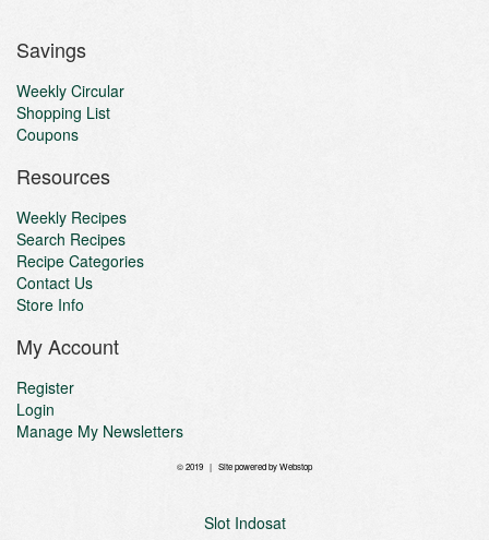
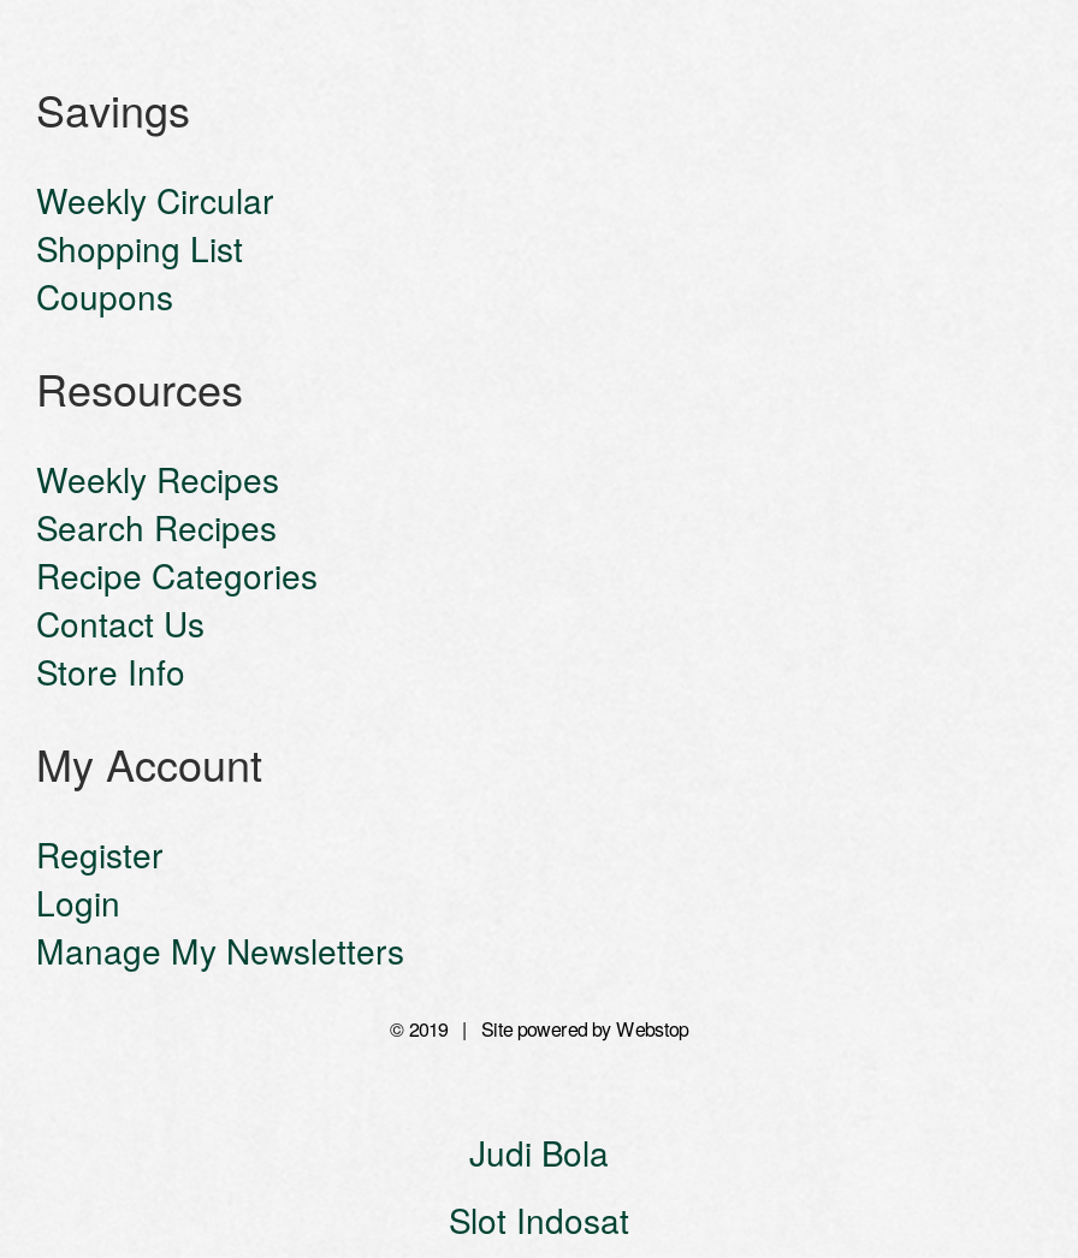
+ Judi Bola
